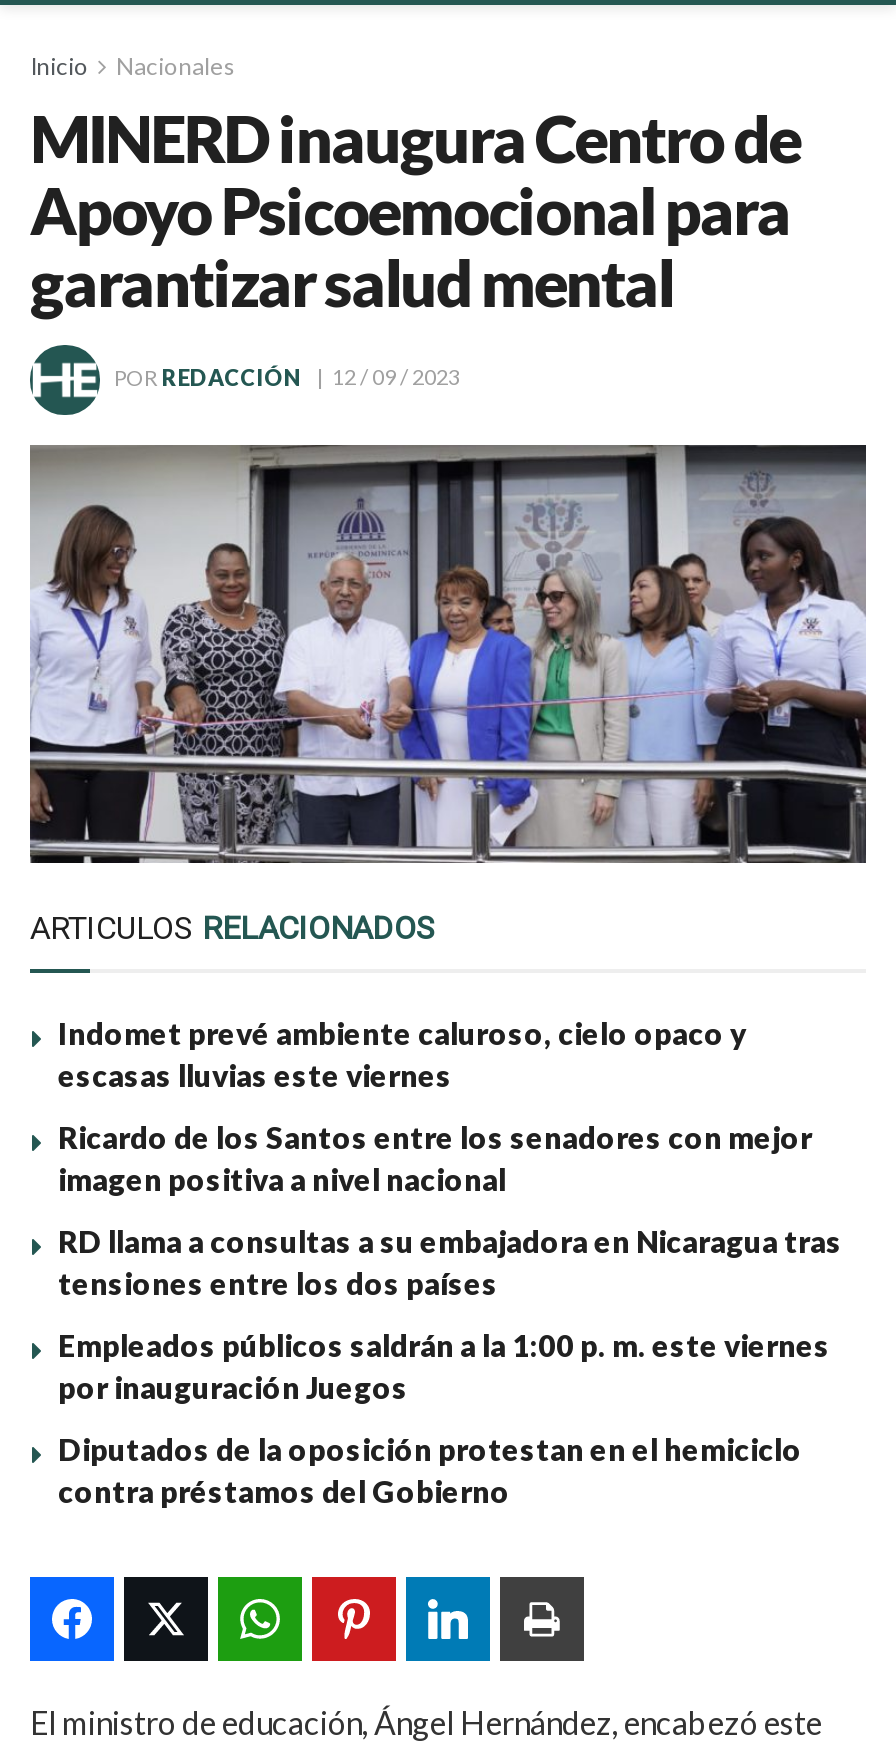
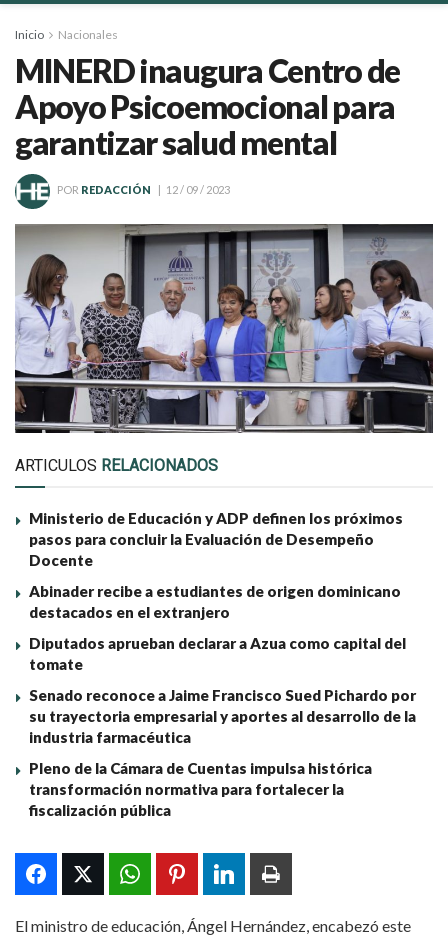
- Indomet prevé ambiente caluroso, cielo opaco y
- escasas lluvias este viernes
+ Ministerio de Educación y ADP definen los próximos
+ pasos para concluir la Evaluación de Desempeño
+ Docente

- Ricardo de los Santos entre los senadores con mejor
- imagen positiva a nivel nacional
+ Abinader recibe a estudiantes de origen dominicano
+ destacados en el extranjero

- RD llama a consultas a su embajadora en Nicaragua tras
- tensiones entre los dos países
+ Diputados aprueban declarar a Azua como capital del
+ tomate

- Empleados públicos saldrán a la 1:00 p. m. este viernes
- por inauguración Juegos
+ Senado reconoce a Jaime Francisco Sued Pichardo por
+ su trayectoria empresarial y aportes al desarrollo de la
+ industria farmacéutica

- Diputados de la oposición protestan en el hemiciclo
- contra préstamos del Gobierno
+ Pleno de la Cámara de Cuentas impulsa histórica
+ transformación normativa para fortalecer la
+ fiscalización pública
